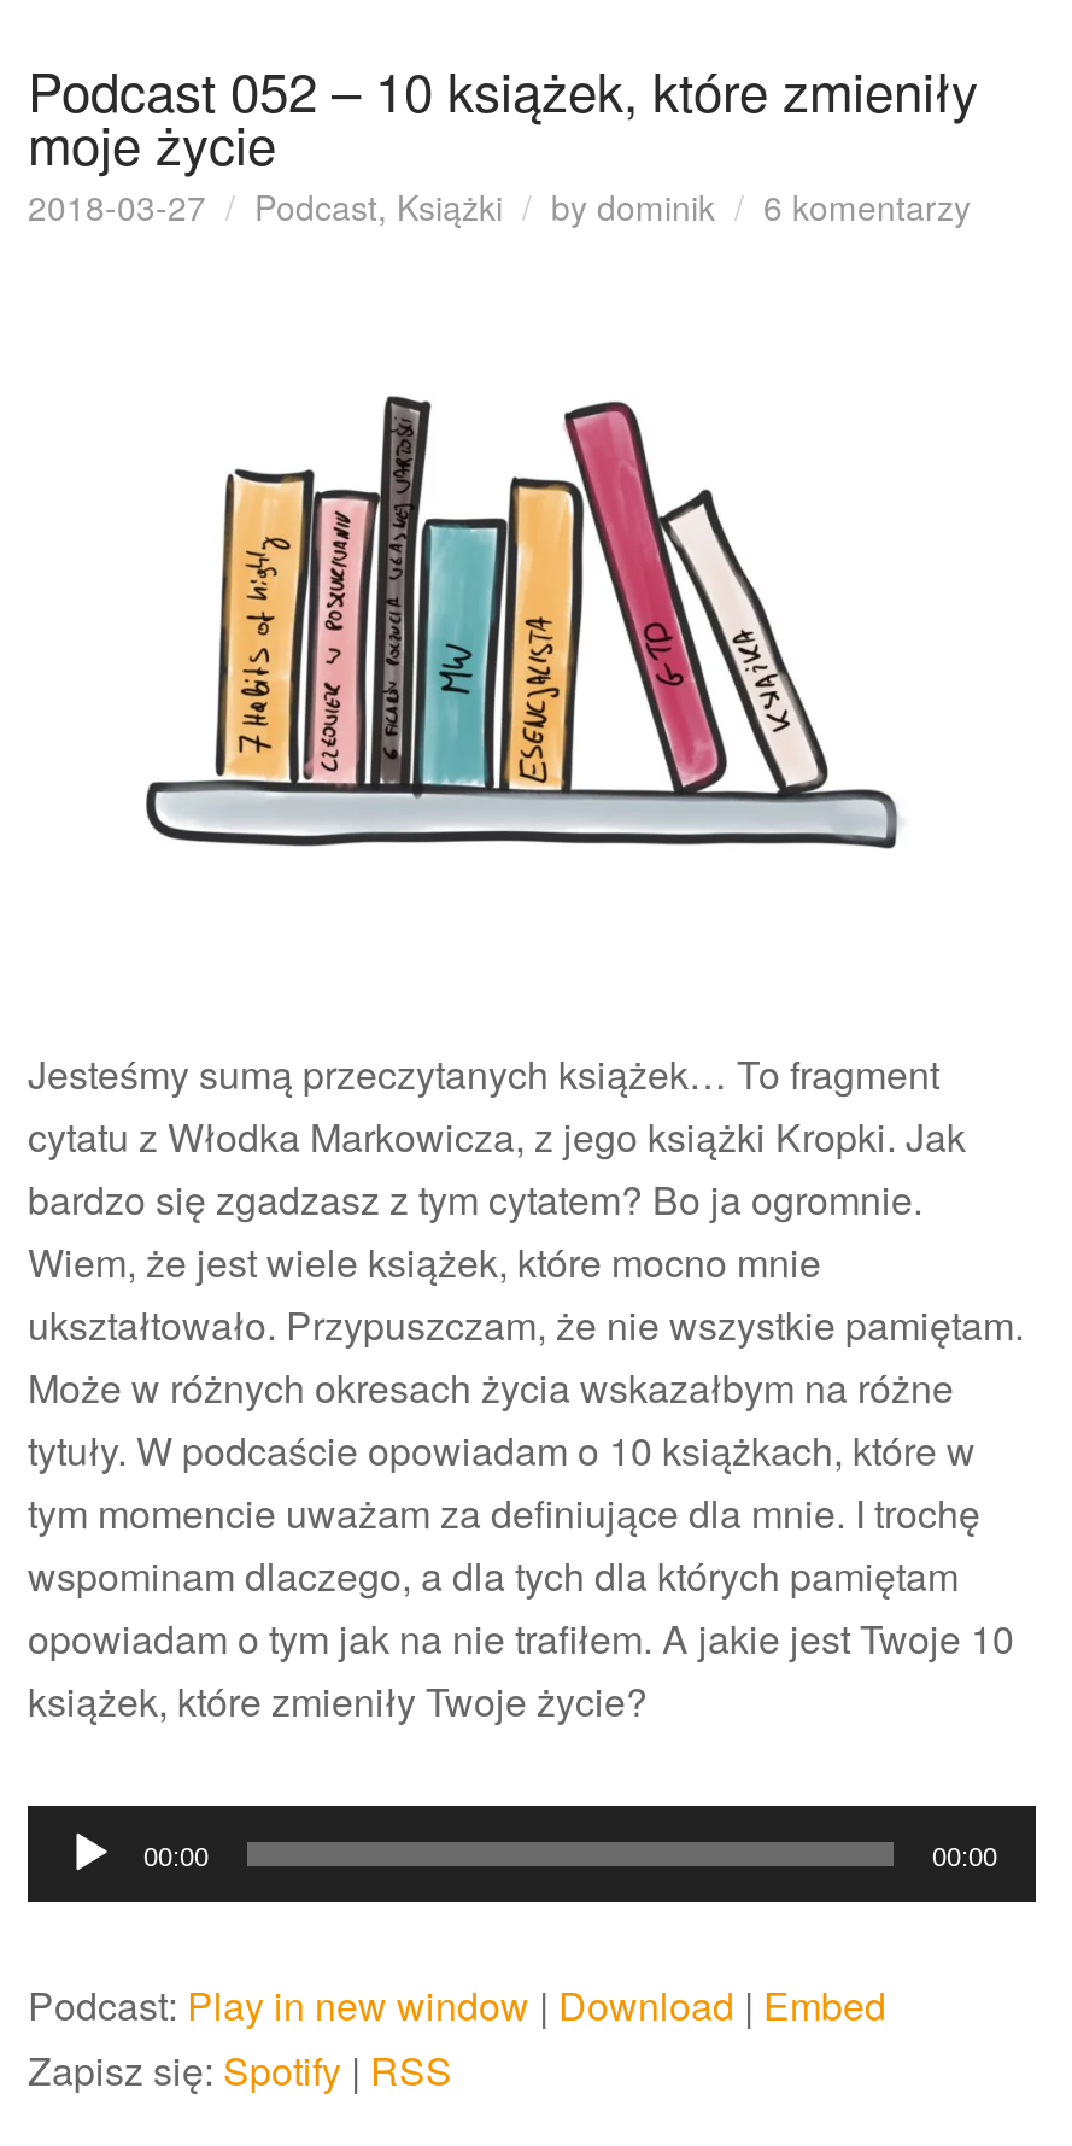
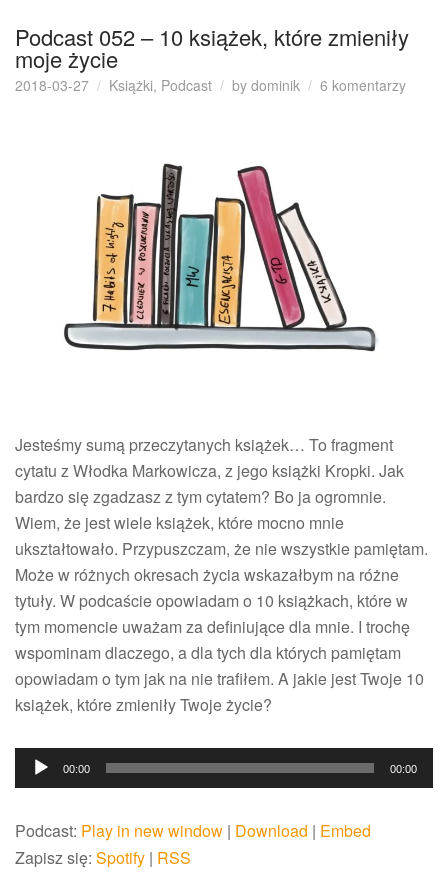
- Podcast, Książki
+ Książki, Podcast
